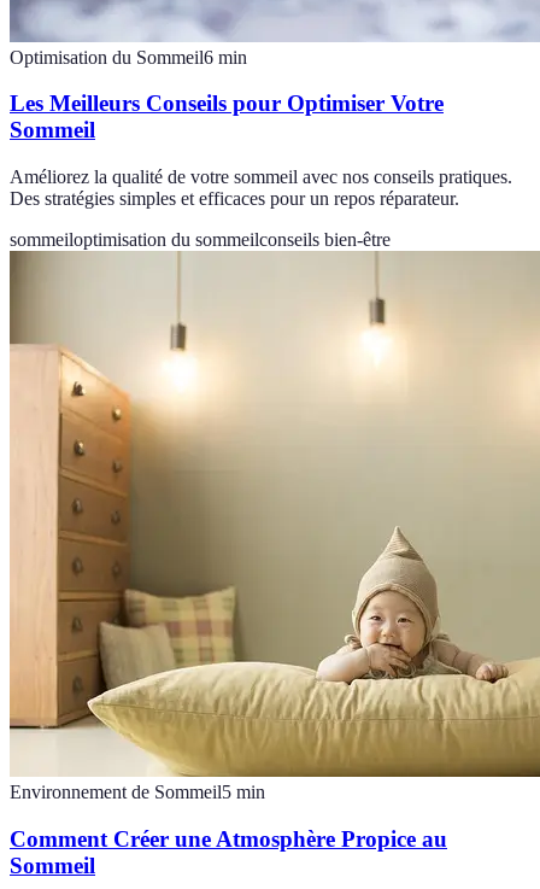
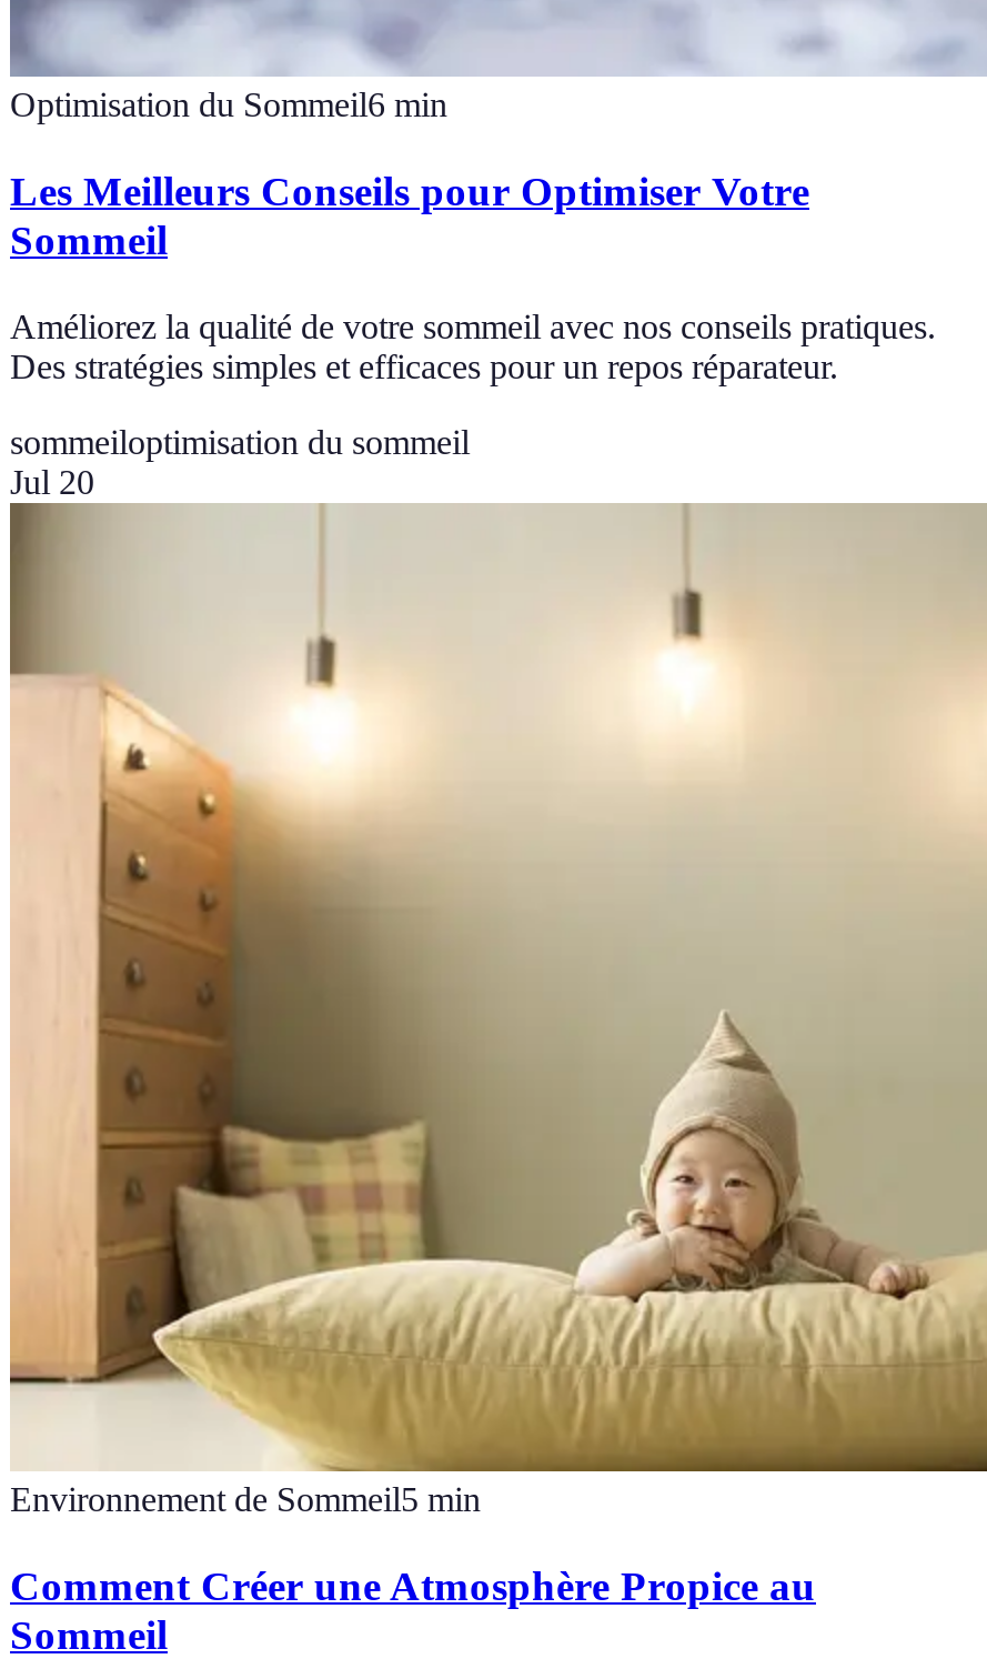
- sommeiloptimisation du sommeilconseils bien-être
+ sommeiloptimisation du sommeil
+ Jul 20
